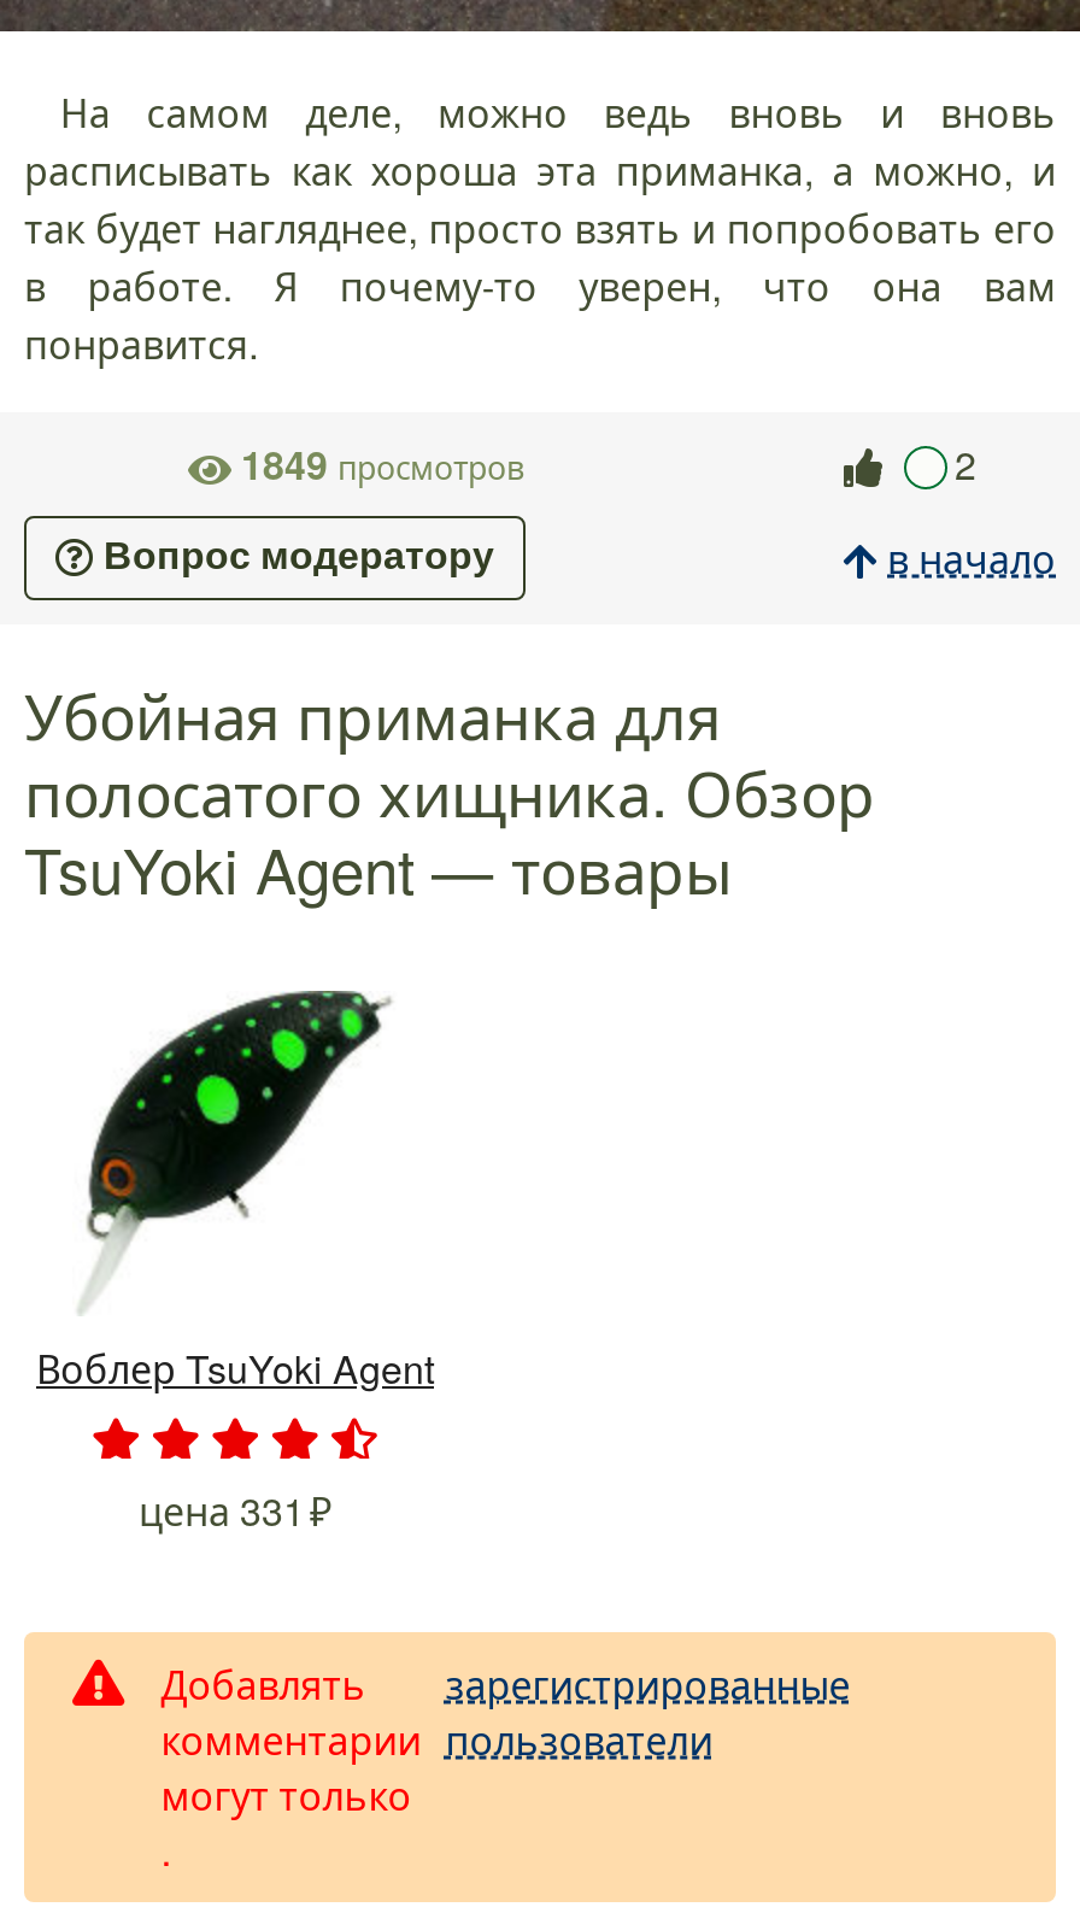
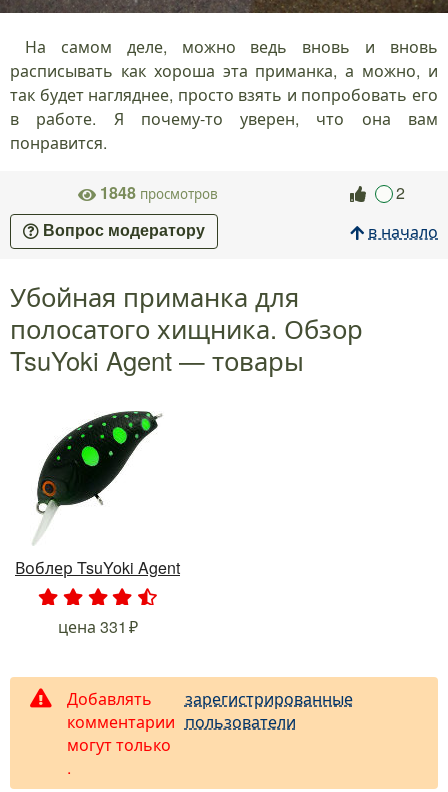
- 1849 просмотров
+ 1848 просмотров
